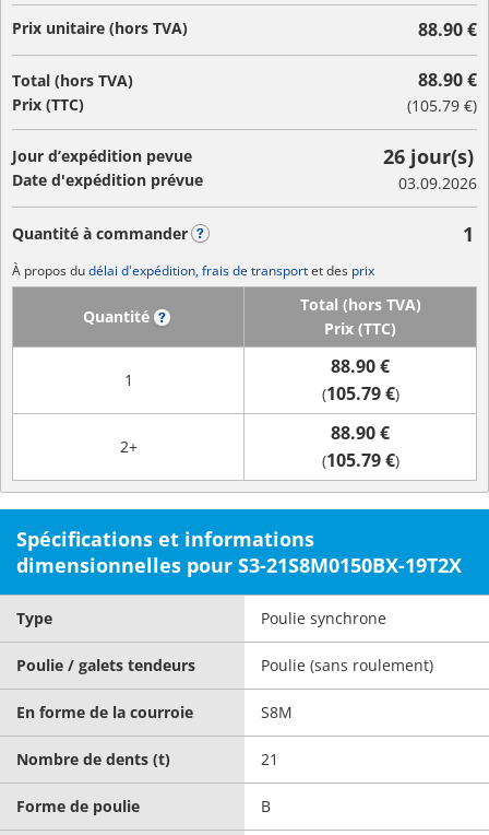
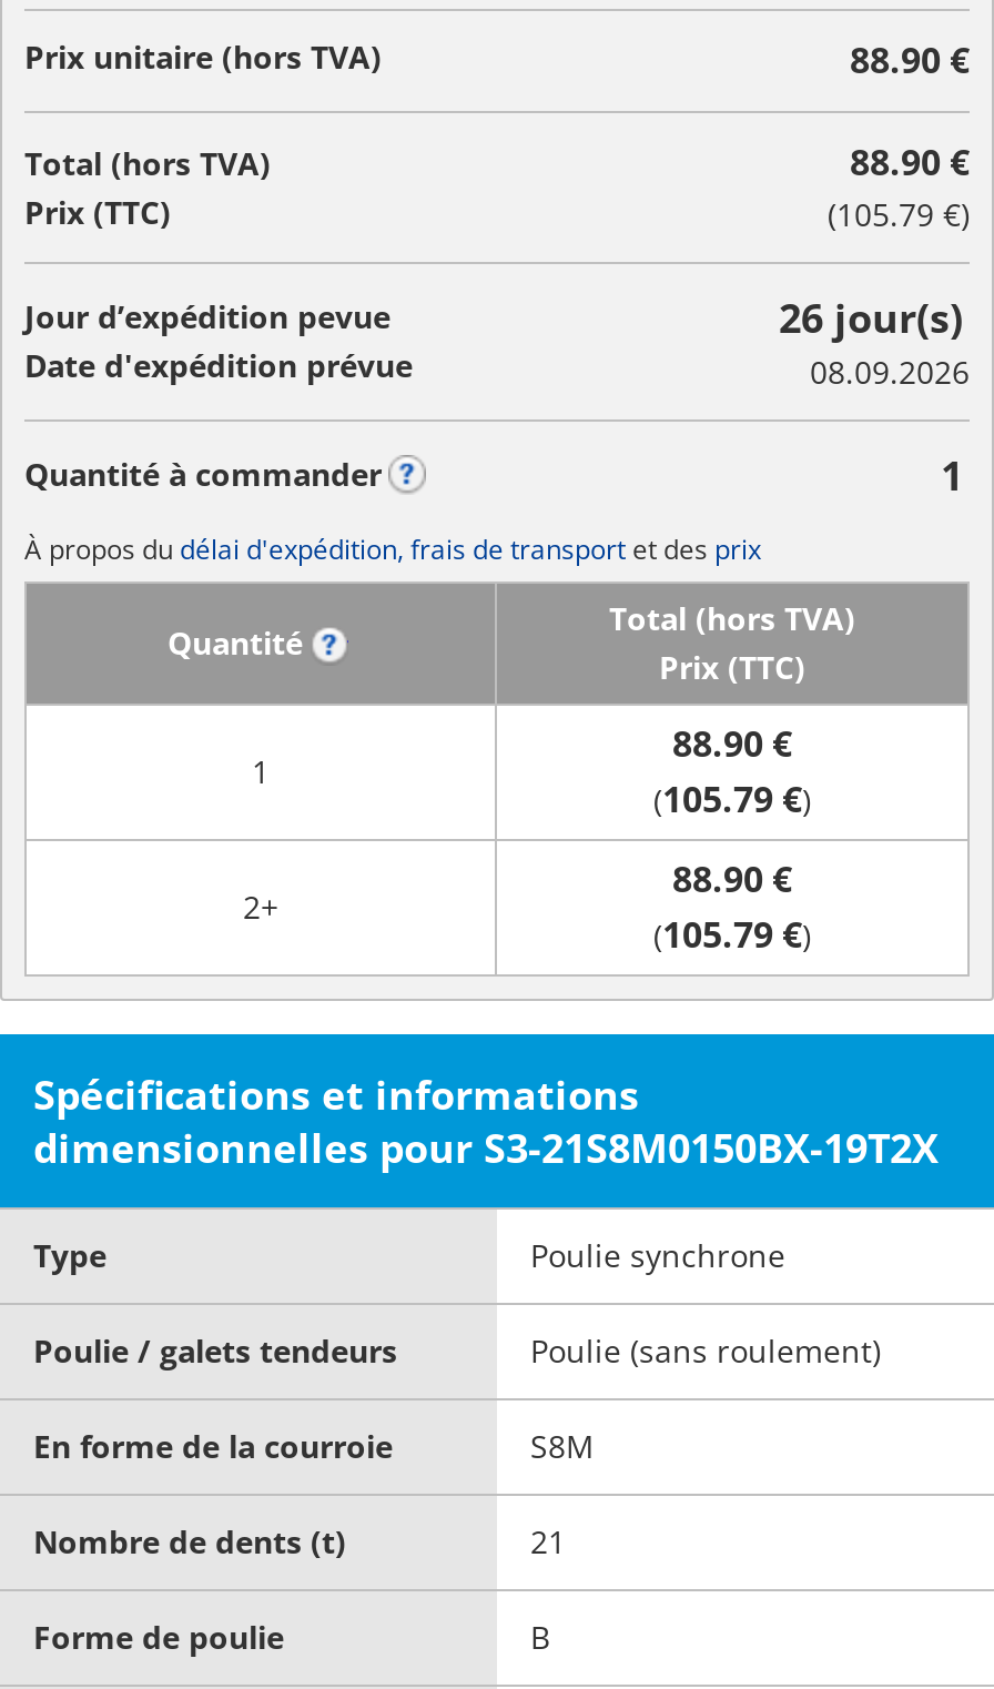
- 03.09.2026
+ 08.09.2026
